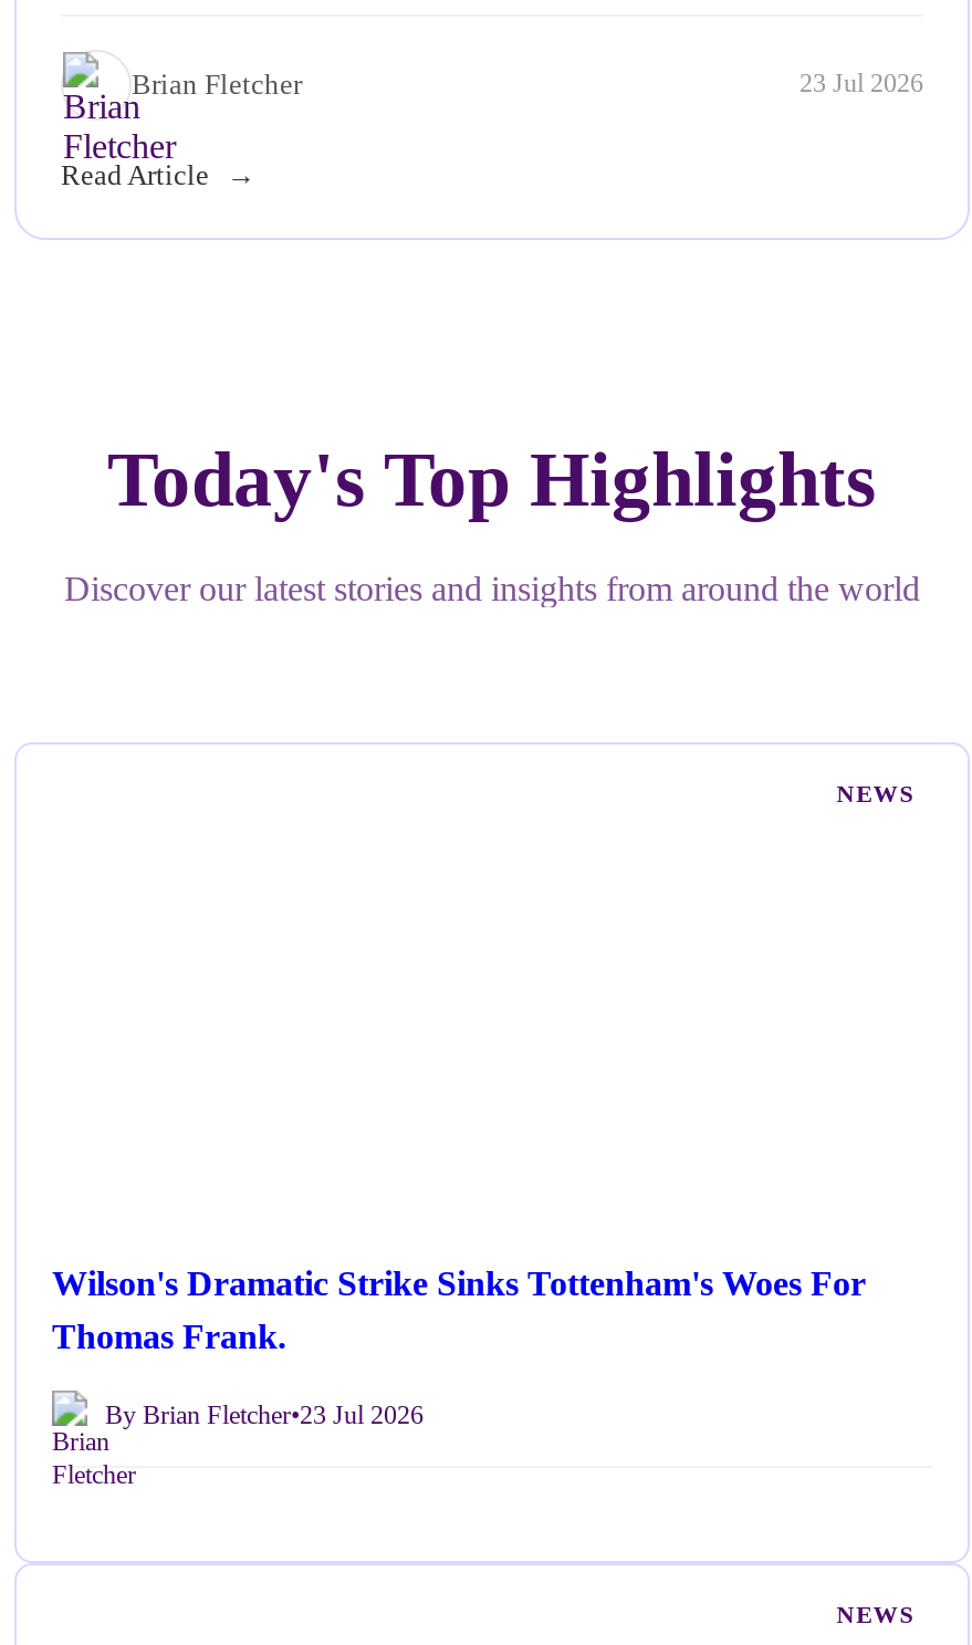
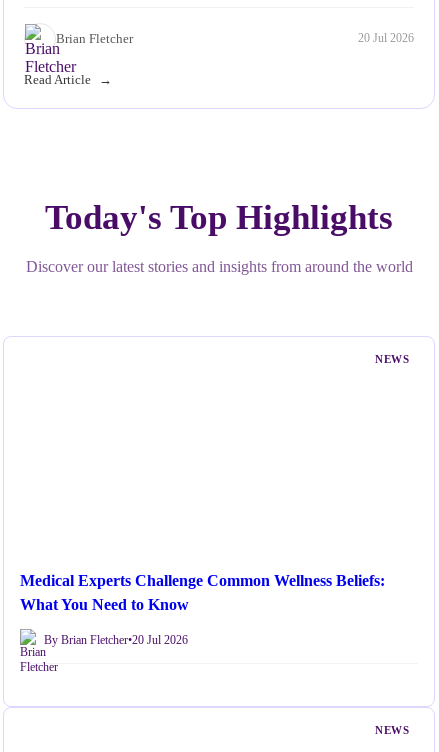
- 23 Jul 2026
+ 20 Jul 2026

- Wilson's Dramatic Strike Sinks Tottenham's Woes For
- Thomas Frank.
+ Medical Experts Challenge Common Wellness Beliefs:
+ What You Need to Know

- By Brian Fletcher•23 Jul 2026
+ By Brian Fletcher•20 Jul 2026
